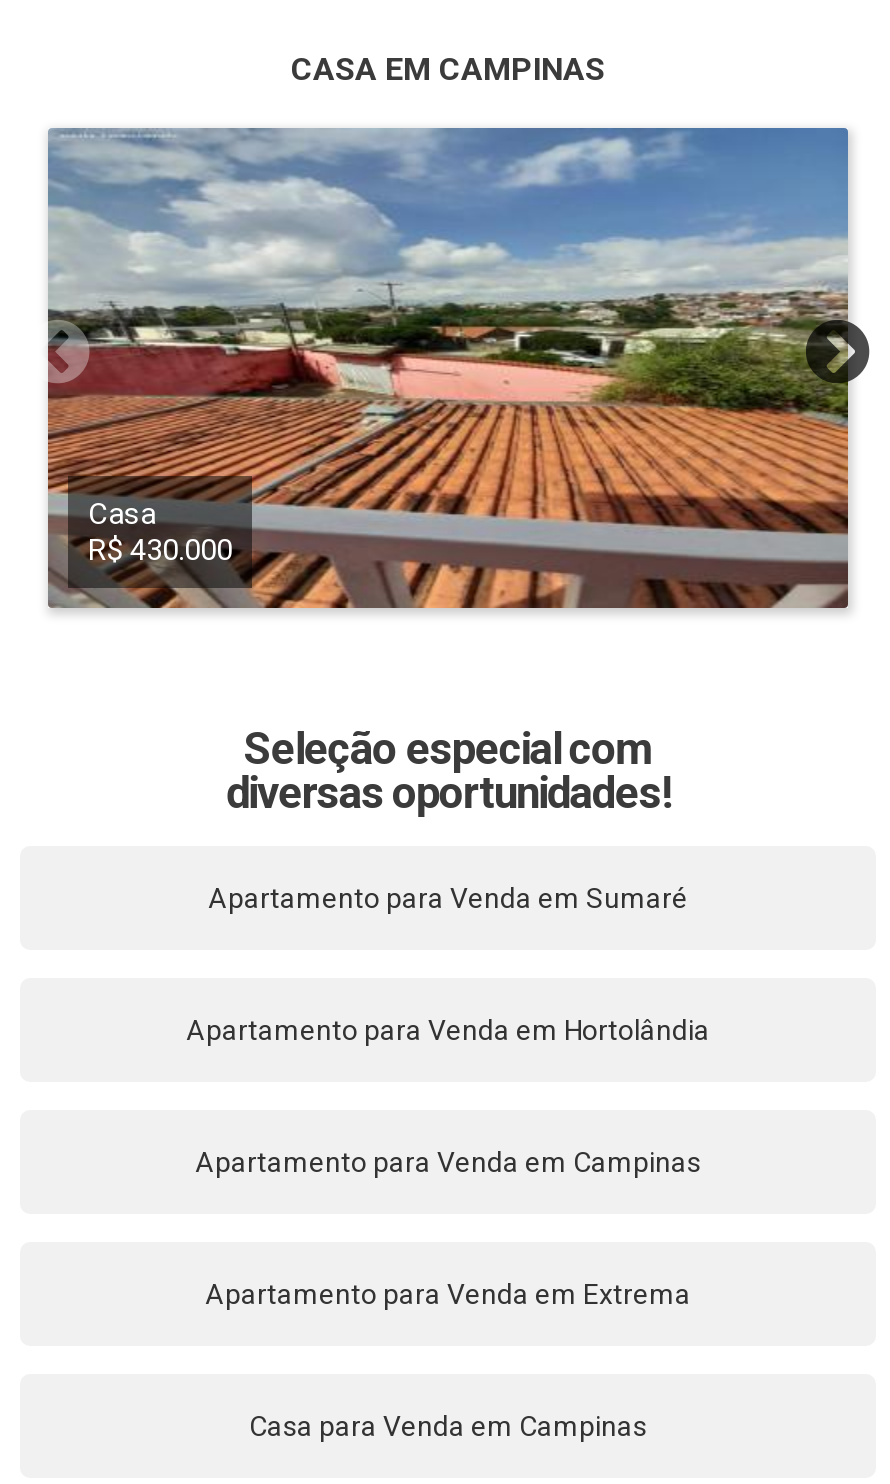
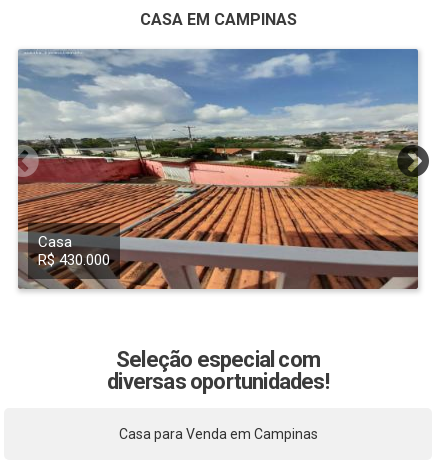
- Apartamento para Venda em Sumaré

- Apartamento para Venda em Hortolândia

- Apartamento para Venda em Campinas

- Apartamento para Venda em Extrema
